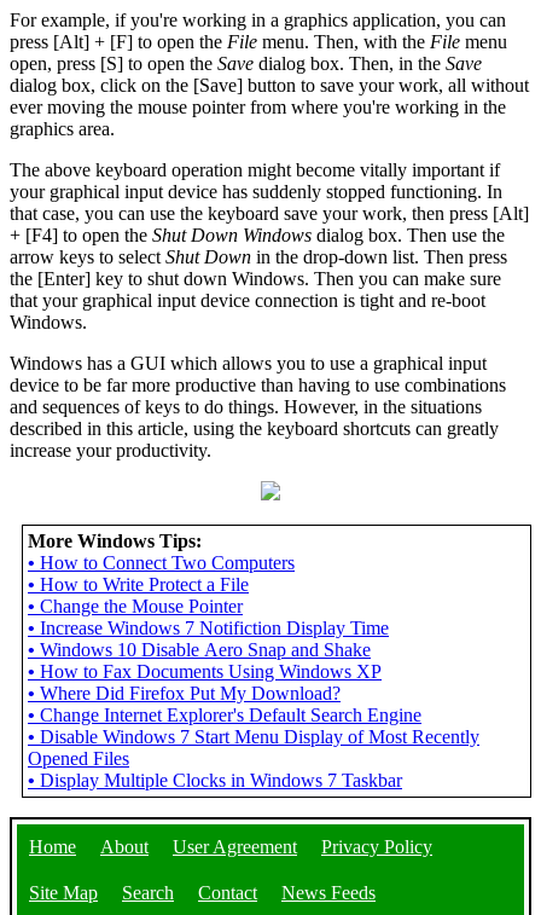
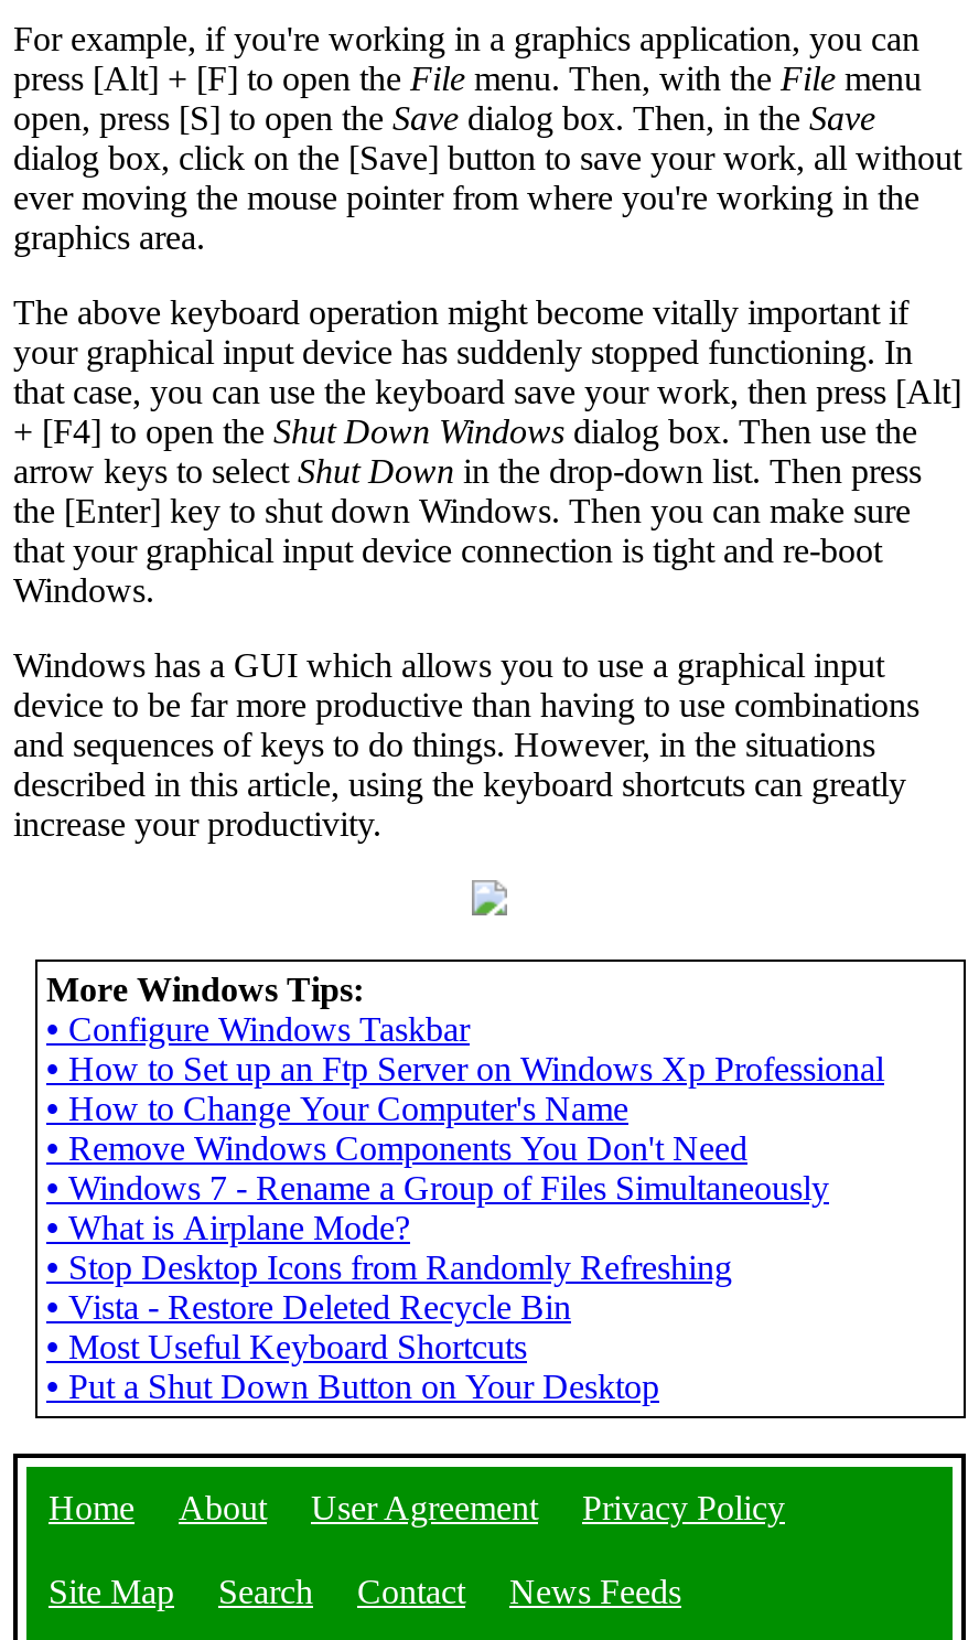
- • How to Connect Two Computers
- • How to Write Protect a File
- • Change the Mouse Pointer
- • Increase Windows 7 Notifiction Display Time
- • Windows 10 Disable Aero Snap and Shake
- • How to Fax Documents Using Windows XP
- • Where Did Firefox Put My Download?
- • Change Internet Explorer's Default Search Engine
- • Disable Windows 7 Start Menu Display of Most Recently
- Opened Files
- • Display Multiple Clocks in Windows 7 Taskbar
+ • Configure Windows Taskbar
+ • How to Set up an Ftp Server on Windows Xp Professional
+ • How to Change Your Computer's Name
+ • Remove Windows Components You Don't Need
+ • Windows 7 - Rename a Group of Files Simultaneously
+ • What is Airplane Mode?
+ • Stop Desktop Icons from Randomly Refreshing
+ • Vista - Restore Deleted Recycle Bin
+ • Most Useful Keyboard Shortcuts
+ • Put a Shut Down Button on Your Desktop
